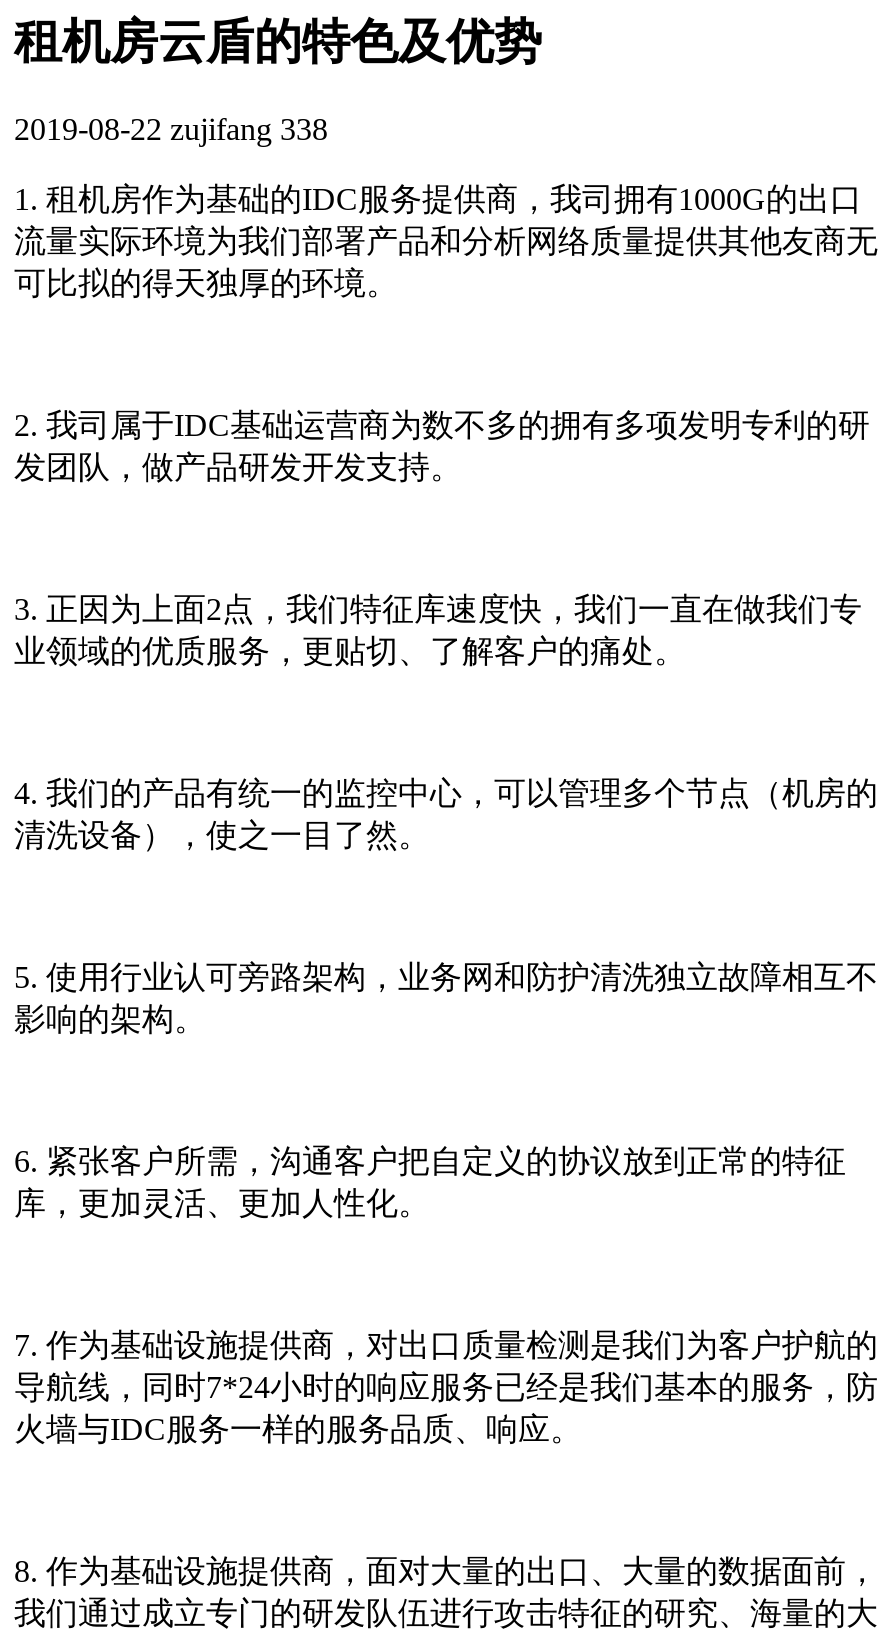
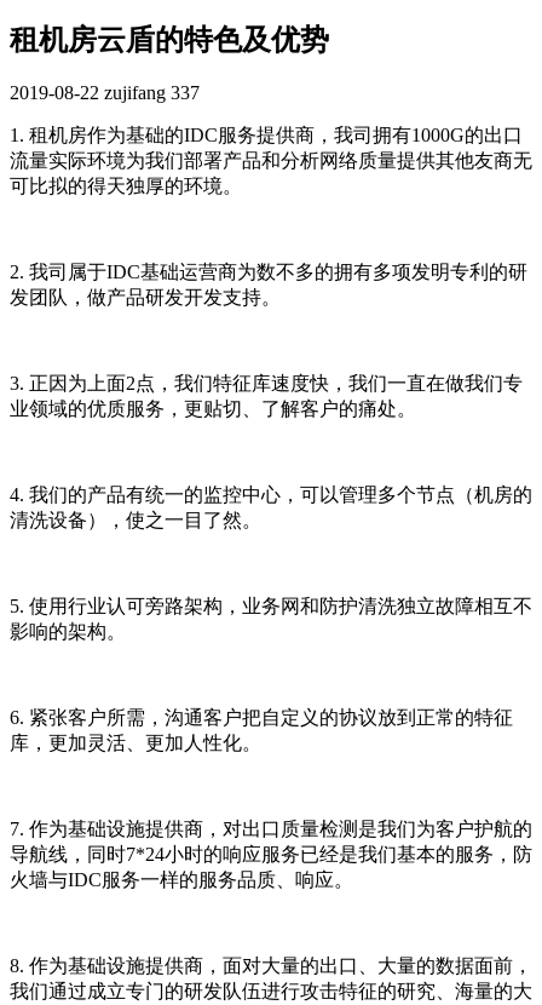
- 2019-08-22 zujifang 338
+ 2019-08-22 zujifang 337
